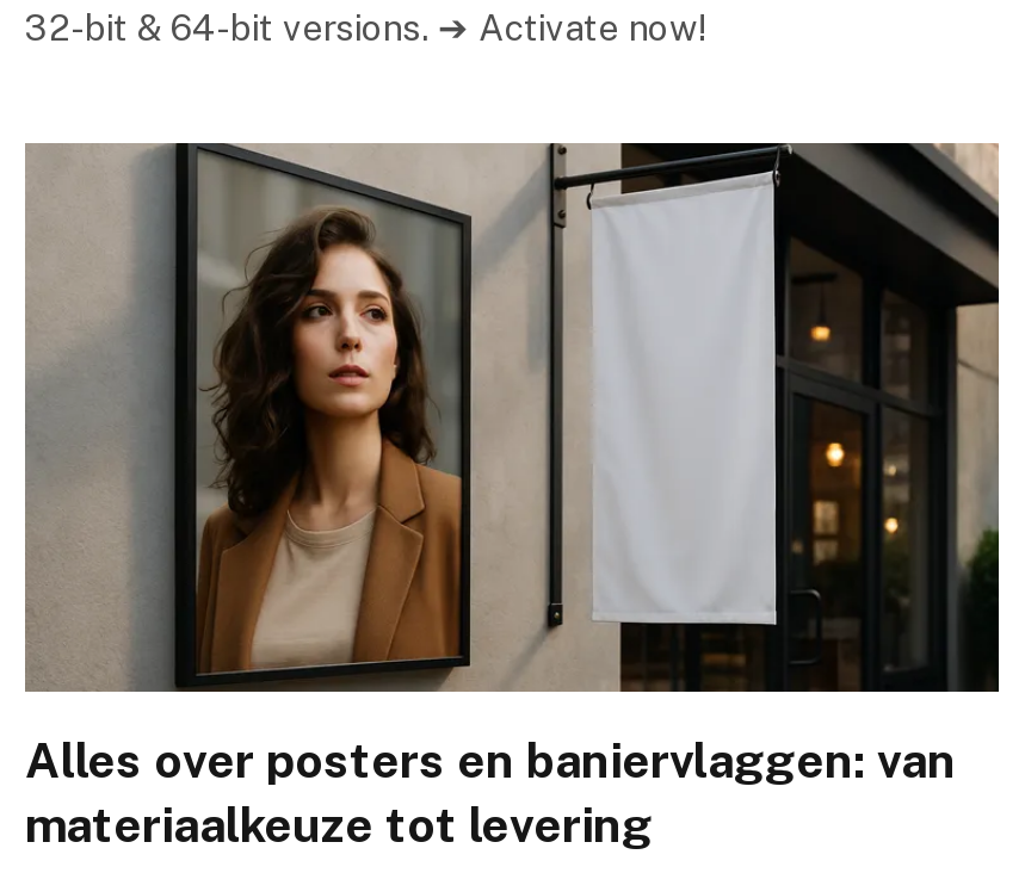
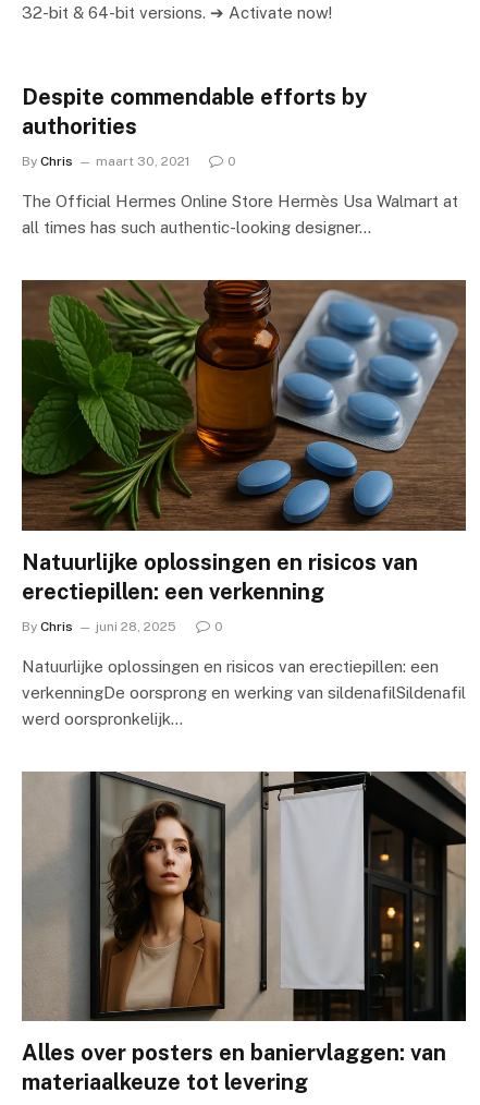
+ [image]
+ Natuurlijke oplossingen en risicos van
+ erectiepillen: een verkenning
+ By Chris
+ juni 28, 2025
+ 0
+ Natuurlijke oplossingen en risicos van erectiepillen: een
+ verkenningDe oorsprong en werking van sildenafilSildenafil
+ werd oorspronkelijk…

+ Despite commendable efforts by
+ authorities
+ By Chris
+ maart 30, 2021
+ 0
+ The Official Hermes Online Store Hermès Usa Walmart at
+ all times has such authentic-looking designer…
